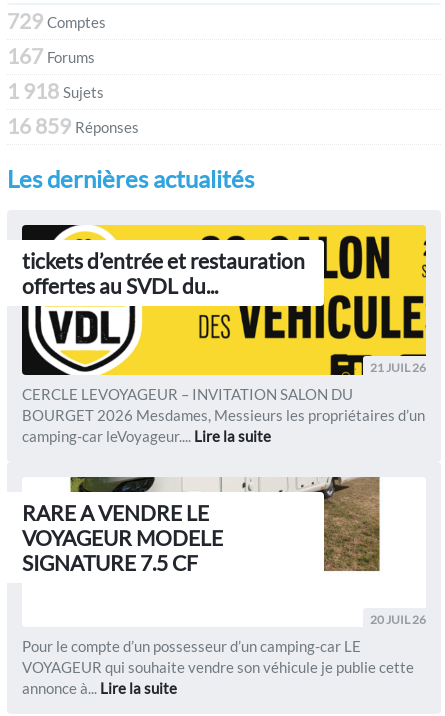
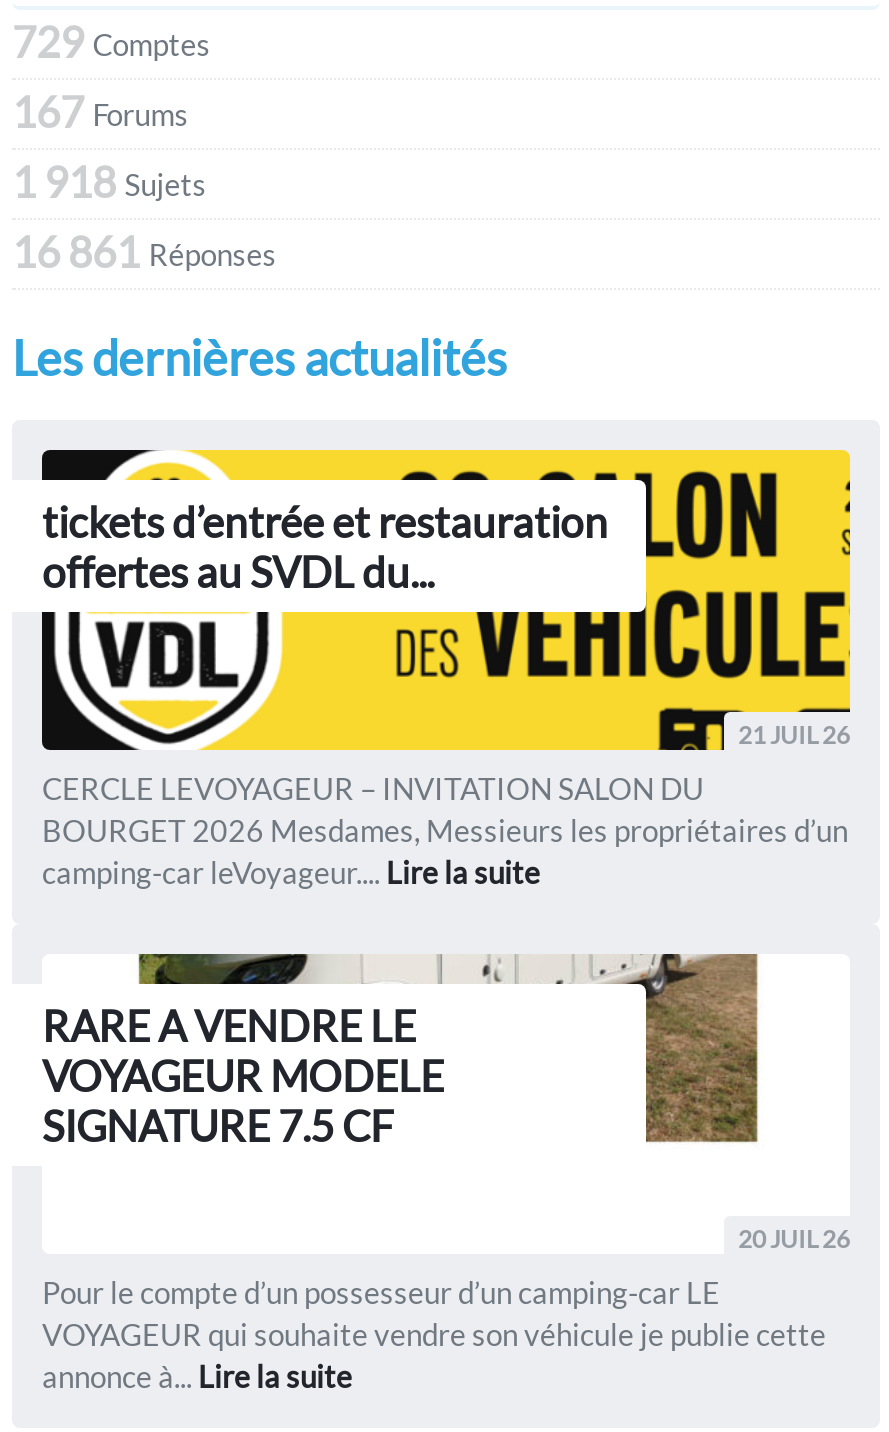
- 16 859 Réponses
+ 16 861 Réponses
